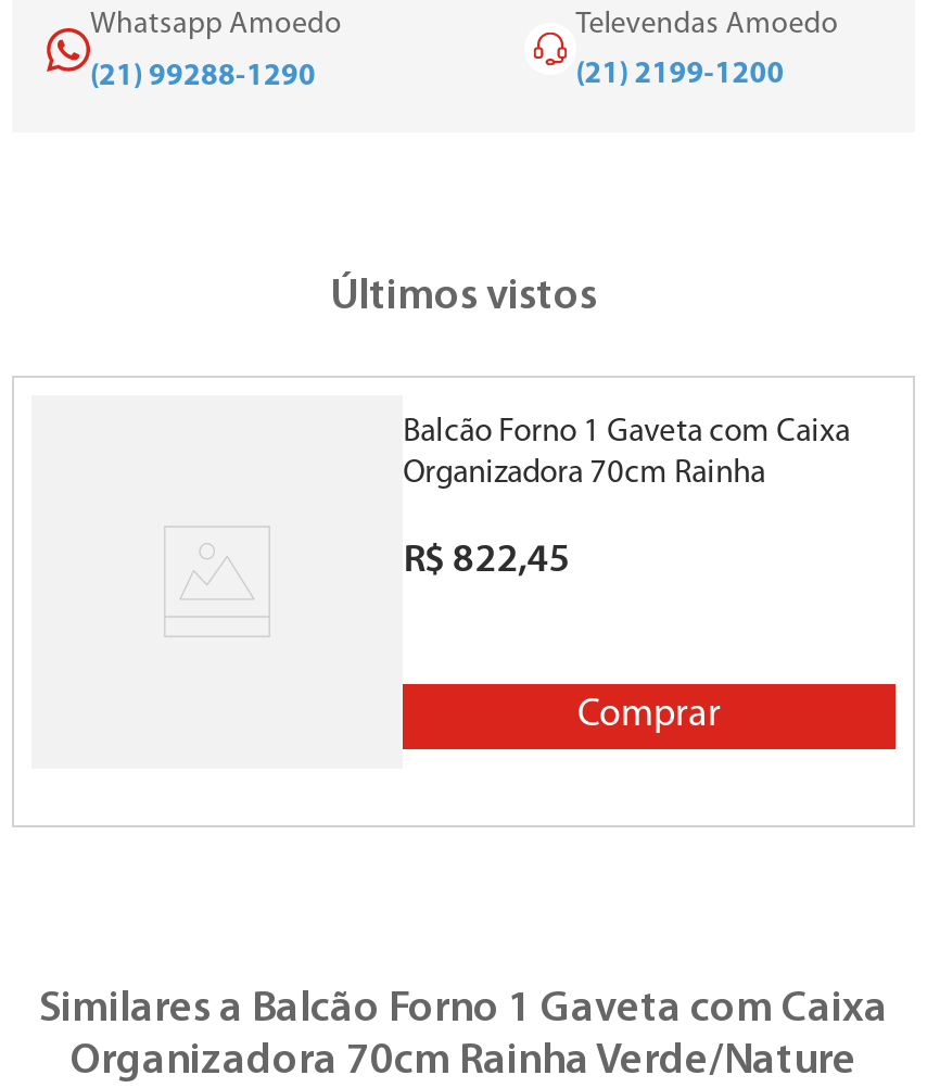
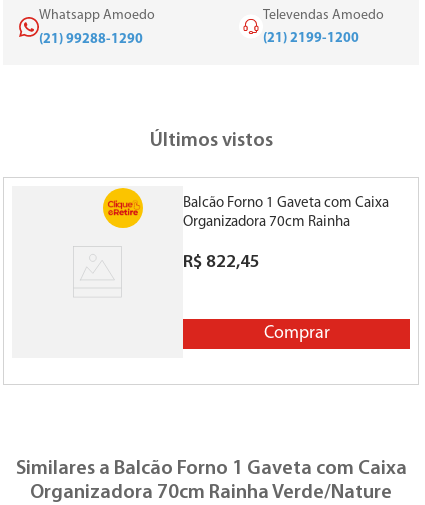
+ [image]
